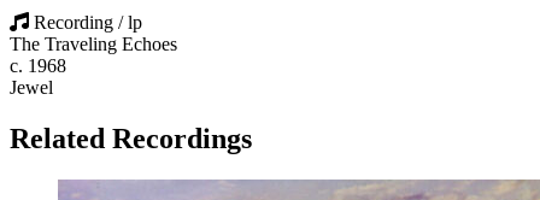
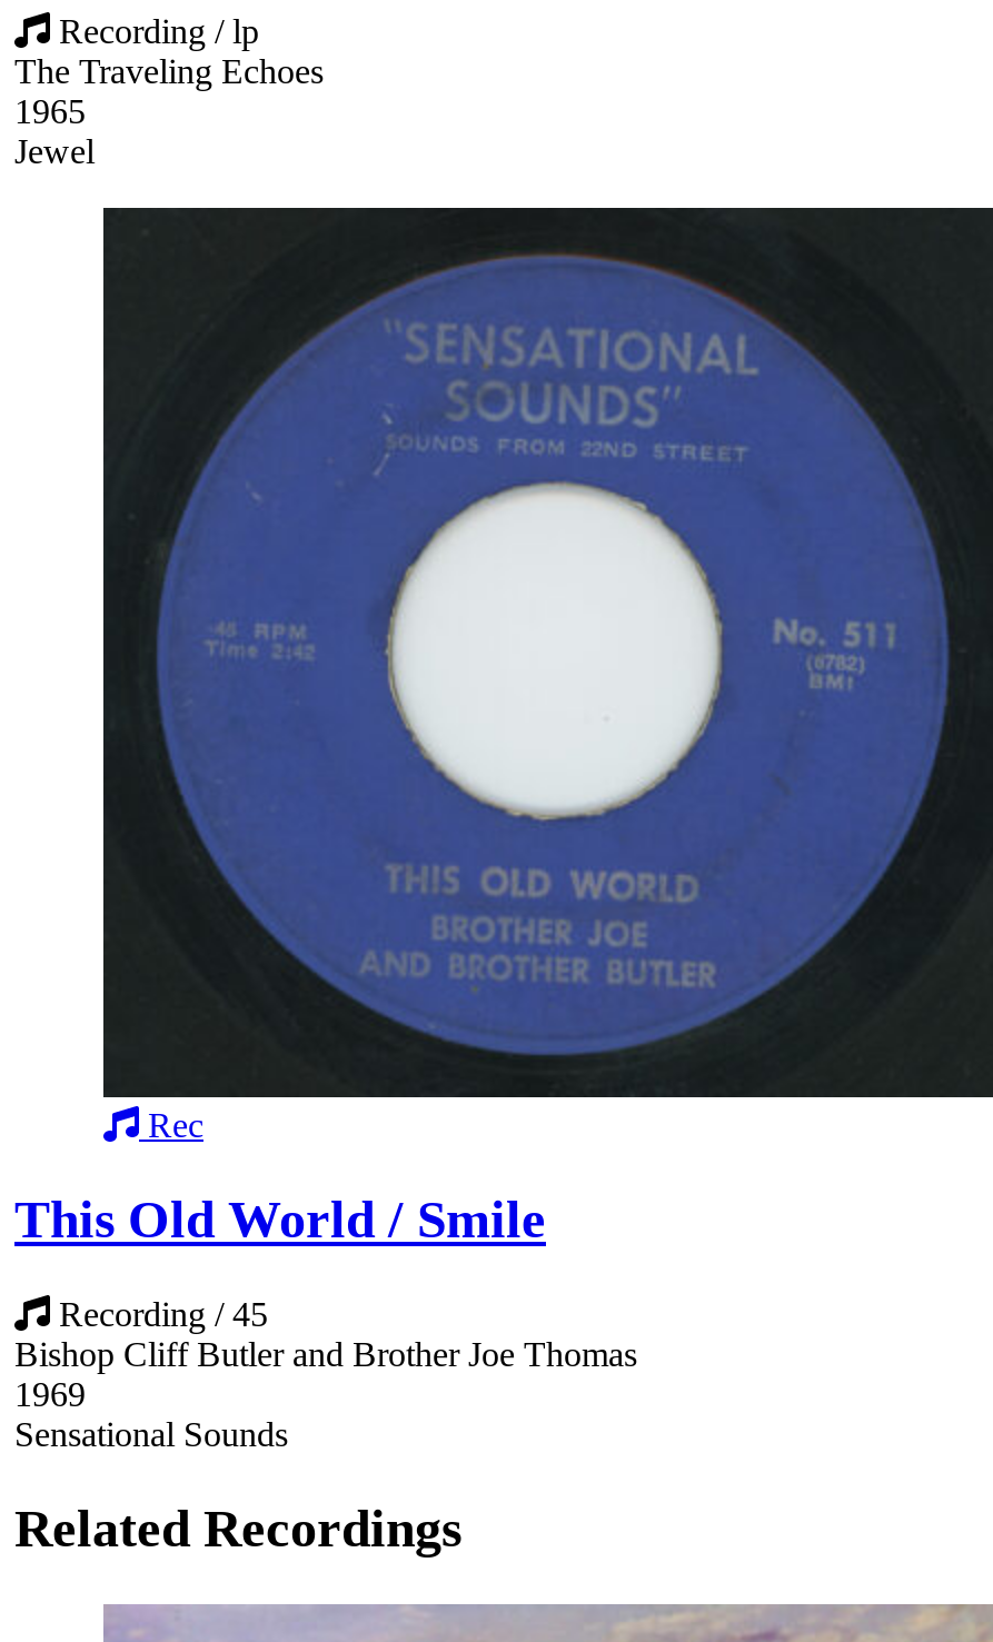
- c. 1968
+ 1965

+ [image]
+ Rec
+ This Old World / Smile
+ Recording / 45
+ Bishop Cliff Butler and Brother Joe Thomas
+ 1969
+ Sensational Sounds
